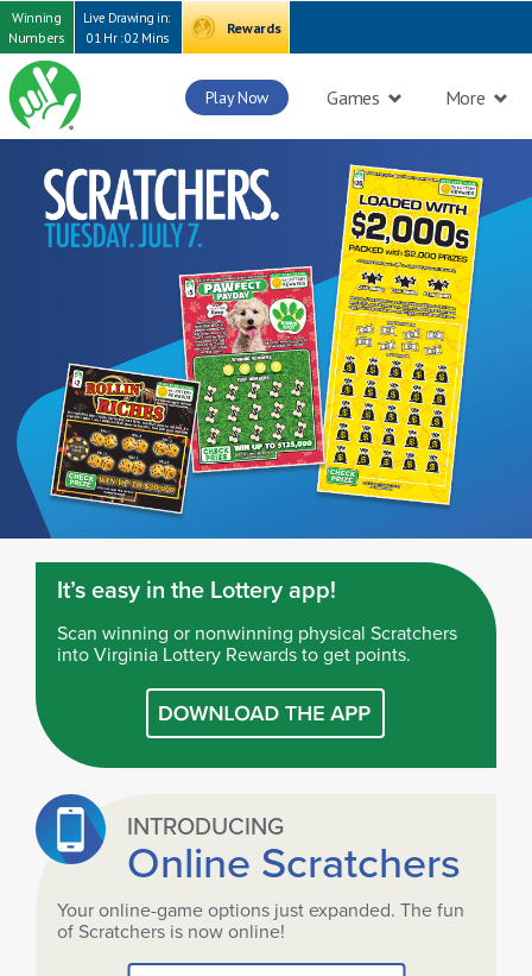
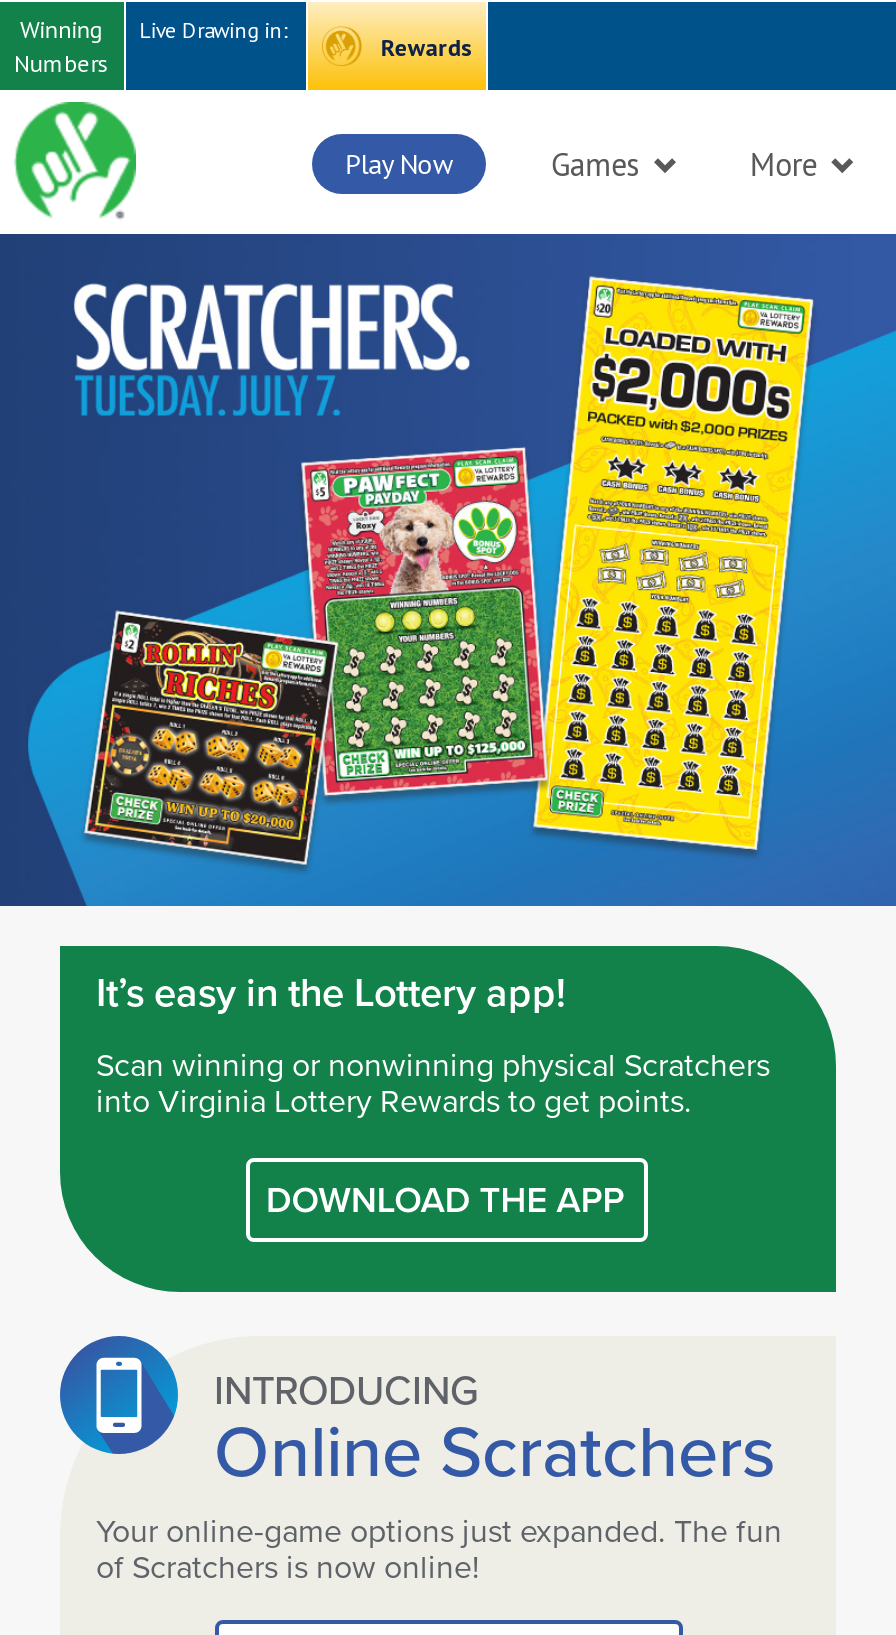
- 01 Hr : 02 Mins
